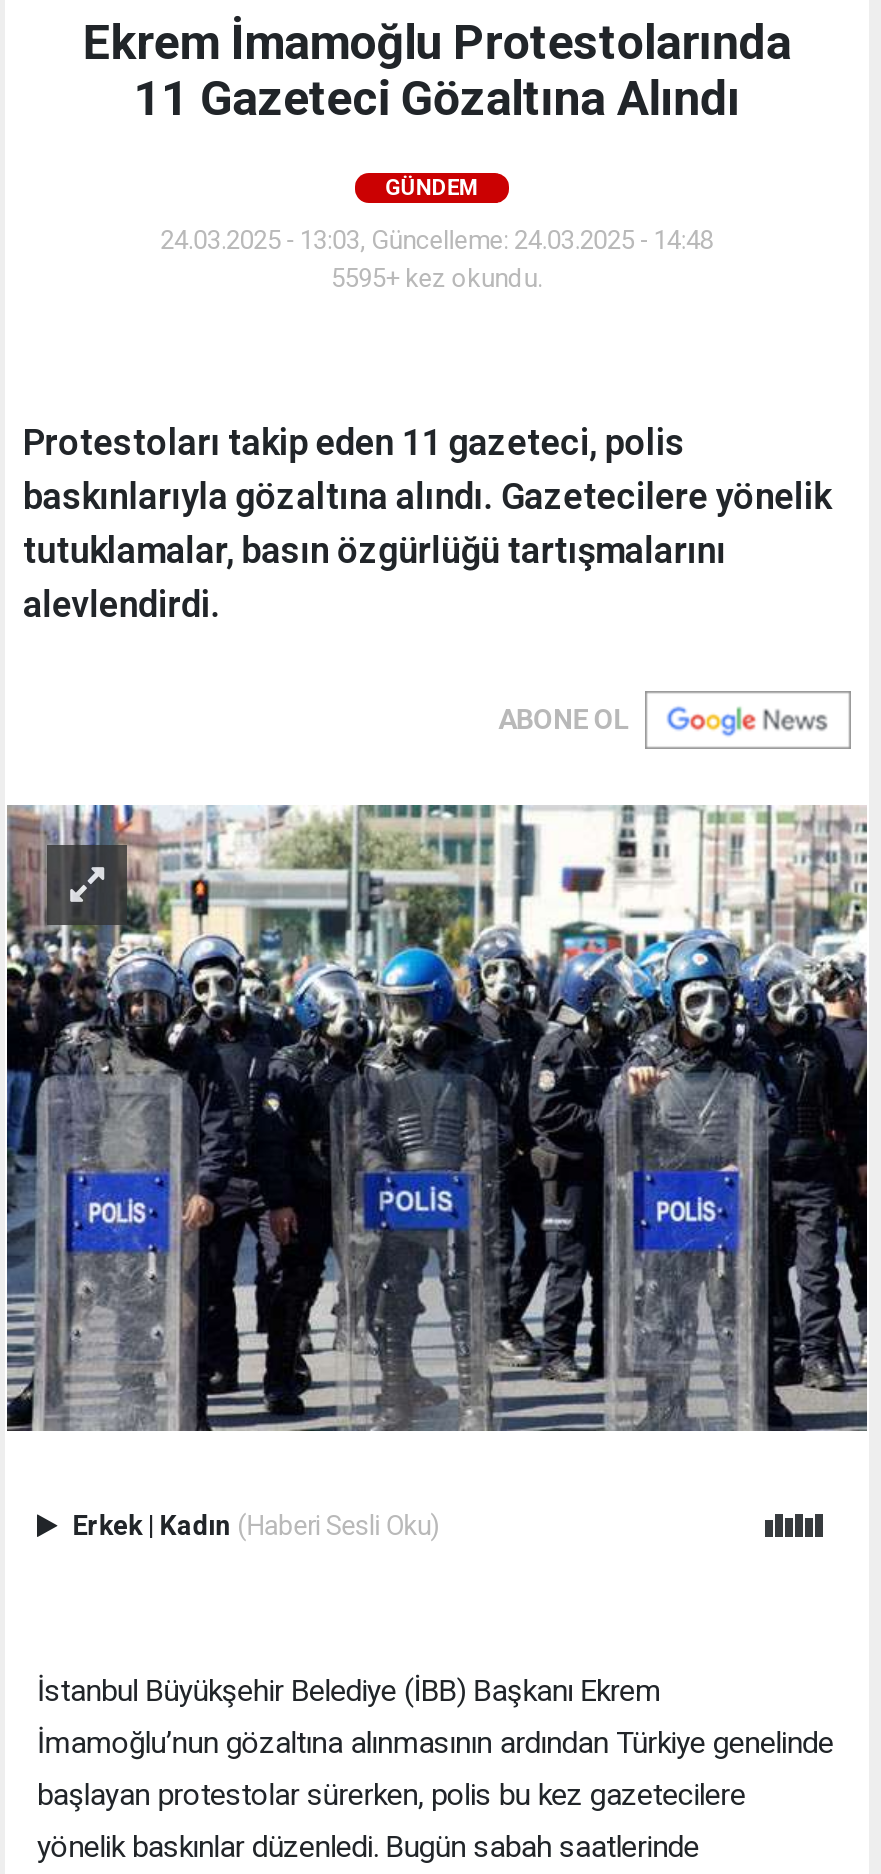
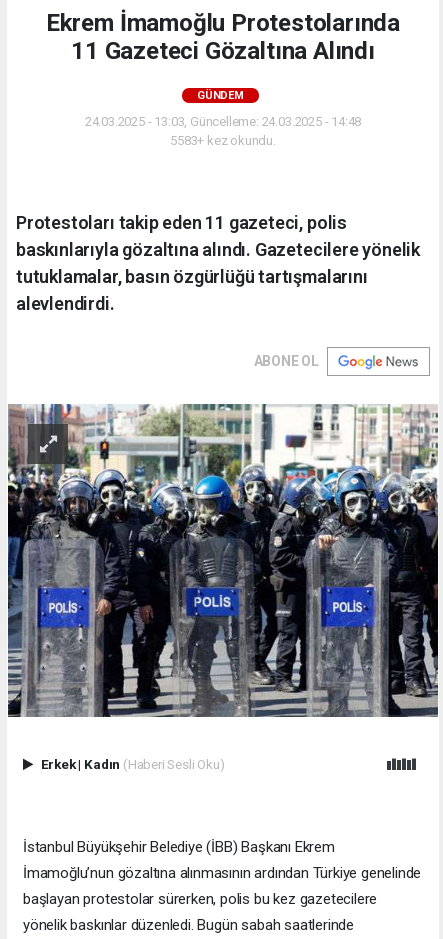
- 5595+ kez okundu.
+ 5583+ kez okundu.
